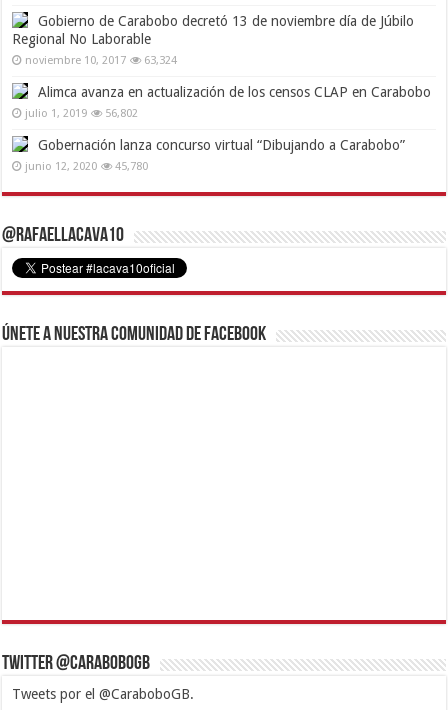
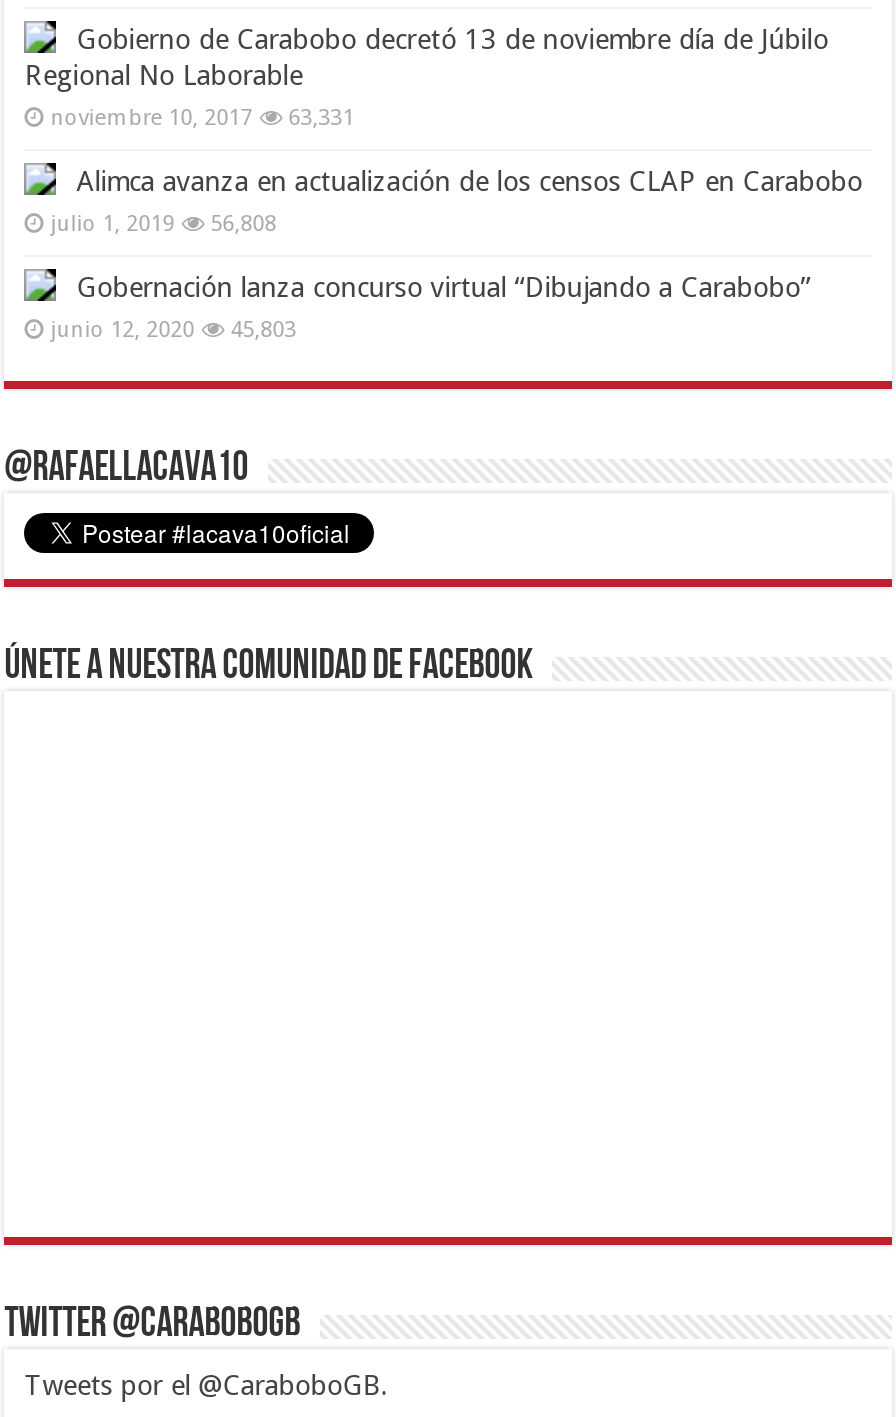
- noviembre 10, 2017 63,324
+ noviembre 10, 2017 63,331

- julio 1, 2019 56,802
+ julio 1, 2019 56,808

- junio 12, 2020 45,780
+ junio 12, 2020 45,803
